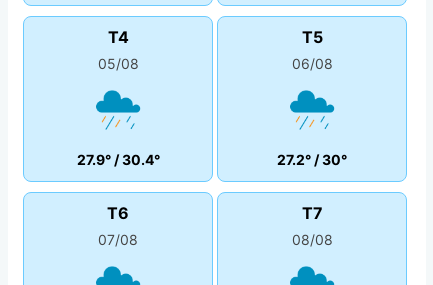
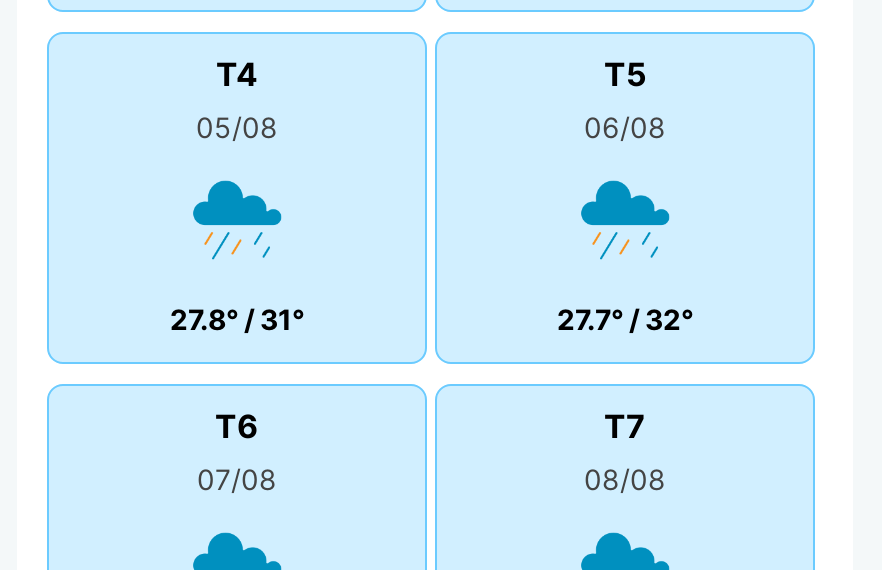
- 27.9° / 30.4°
+ 27.8° / 31°

- 27.2° / 30°
+ 27.7° / 32°
